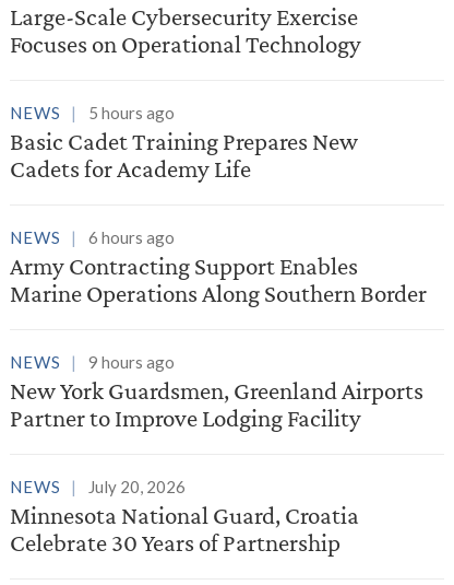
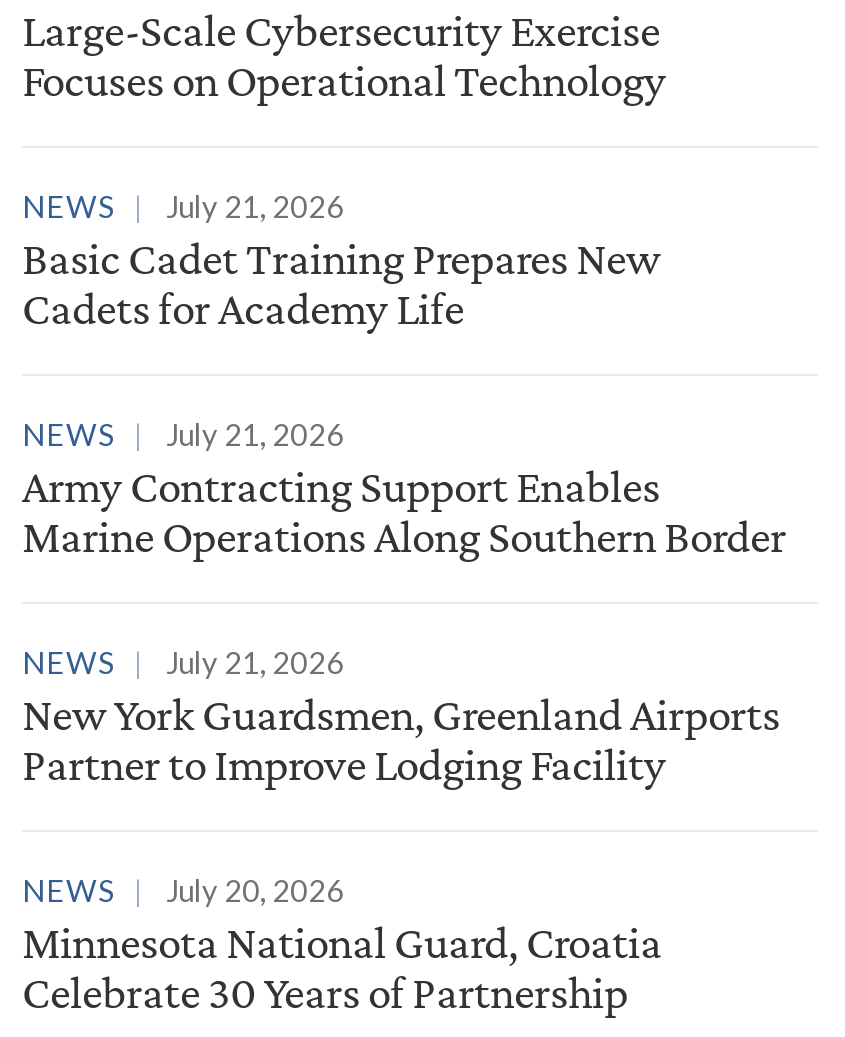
- NEWS 5 hours ago
+ NEWS July 21, 2026

- NEWS 6 hours ago
+ NEWS July 21, 2026

- NEWS 9 hours ago
+ NEWS July 21, 2026
